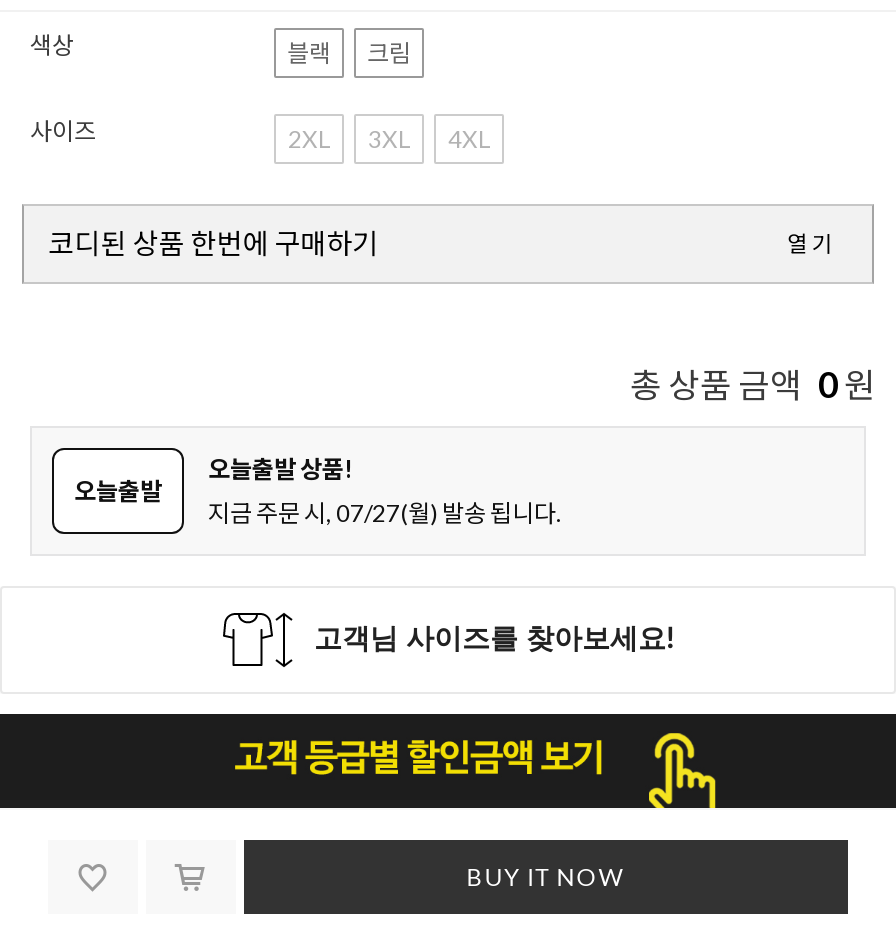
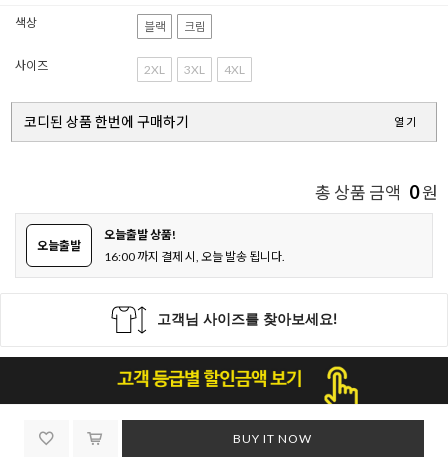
- 지금 주문 시, 07/27(월) 발송 됩니다.
+ 16:00 까지 결제 시, 오늘 발송 됩니다.
